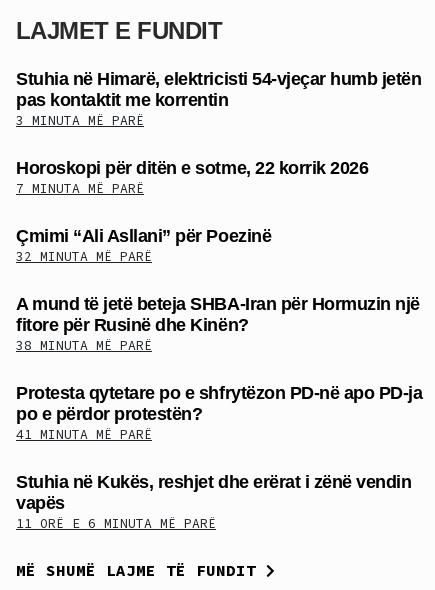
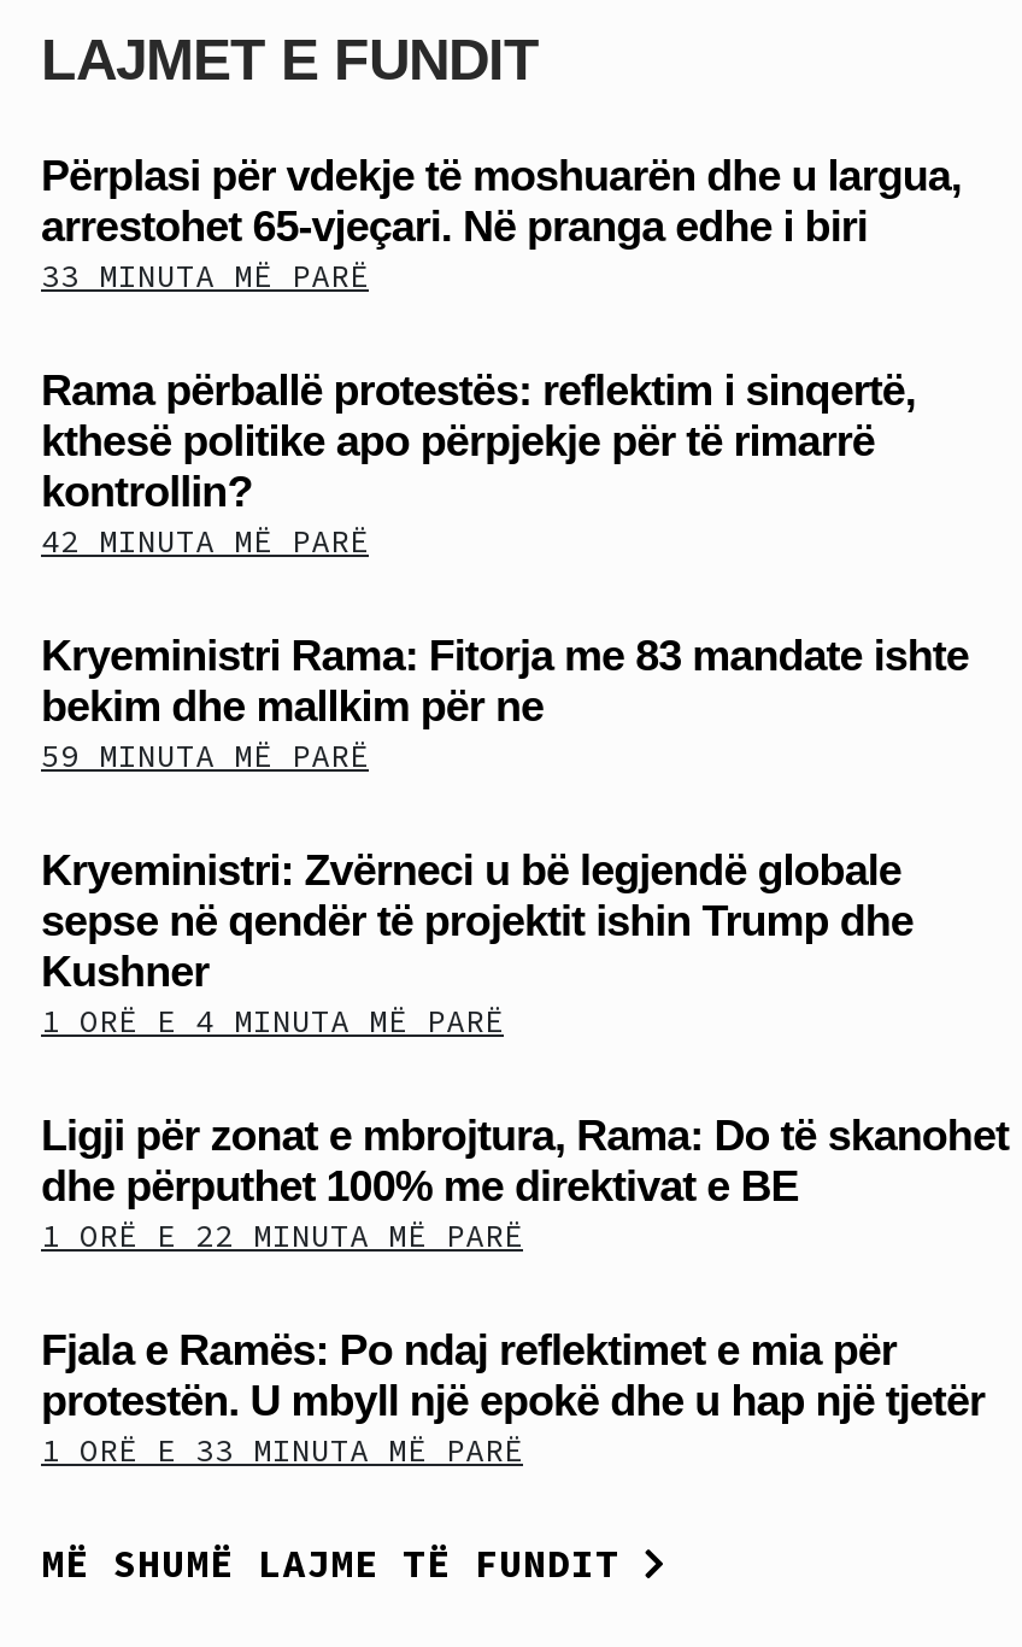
- Stuhia në Himarë, elektricisti 54-vjeçar humb jetën
- pas kontaktit me korrentin
- 3 MINUTA MË PARË
+ Përplasi për vdekje të moshuarën dhe u largua,
+ arrestohet 65-vjeçari. Në pranga edhe i biri
+ 33 MINUTA MË PARË

- Horoskopi për ditën e sotme, 22 korrik 2026
- 7 MINUTA MË PARË
+ Rama përballë protestës: reflektim i sinqertë,
+ kthesë politike apo përpjekje për të rimarrë
+ kontrollin?
+ 42 MINUTA MË PARË

- Çmimi “Ali Asllani” për Poezinë
- 32 MINUTA MË PARË
+ Kryeministri Rama: Fitorja me 83 mandate ishte
+ bekim dhe mallkim për ne
+ 59 MINUTA MË PARË

- A mund të jetë beteja SHBA-Iran për Hormuzin një
- fitore për Rusinë dhe Kinën?
- 38 MINUTA MË PARË
+ Kryeministri: Zvërneci u bë legjendë globale
+ sepse në qendër të projektit ishin Trump dhe
+ Kushner
+ 1 ORË E 4 MINUTA MË PARË

- Protesta qytetare po e shfrytëzon PD-në apo PD-ja
- po e përdor protestën?
- 41 MINUTA MË PARË
+ Ligji për zonat e mbrojtura, Rama: Do të skanohet
+ dhe përputhet 100% me direktivat e BE
+ 1 ORË E 22 MINUTA MË PARË

- Stuhia në Kukës, reshjet dhe erërat i zënë vendin
- vapës
- 11 ORË E 6 MINUTA MË PARË
+ Fjala e Ramës: Po ndaj reflektimet e mia për
+ protestën. U mbyll një epokë dhe u hap një tjetër
+ 1 ORË E 33 MINUTA MË PARË
